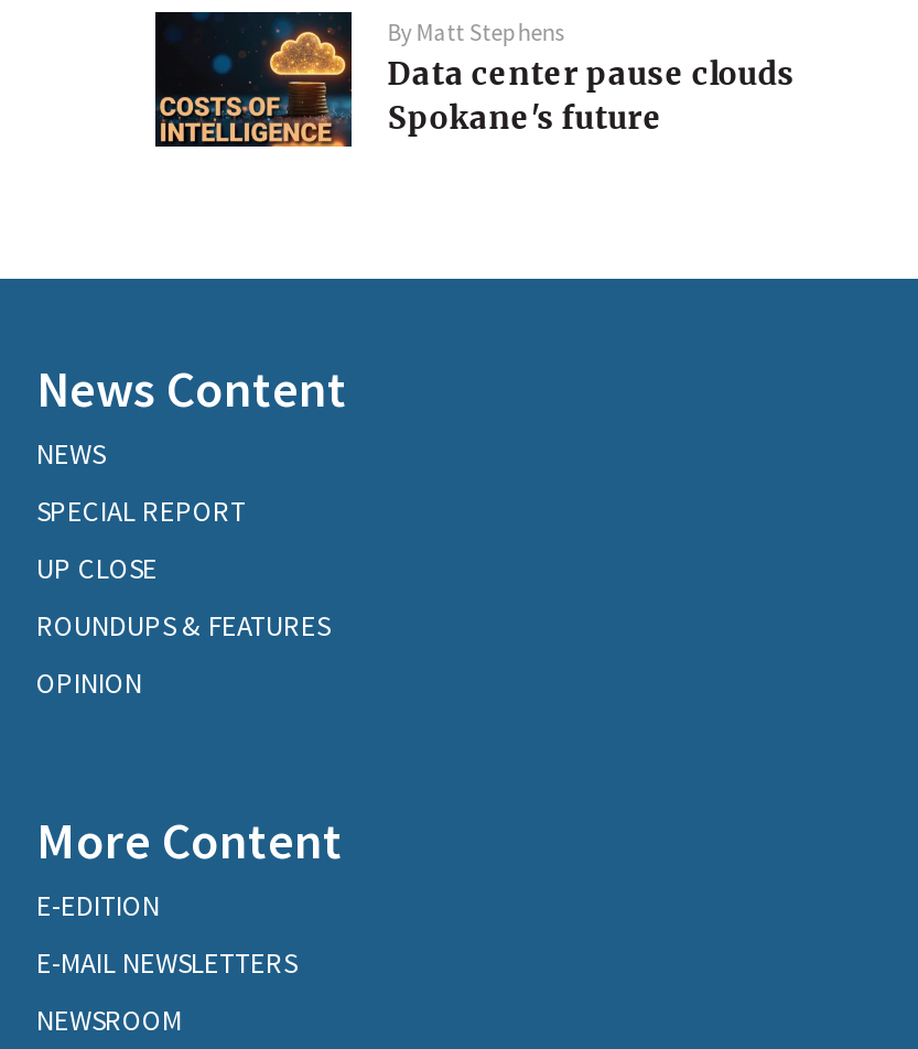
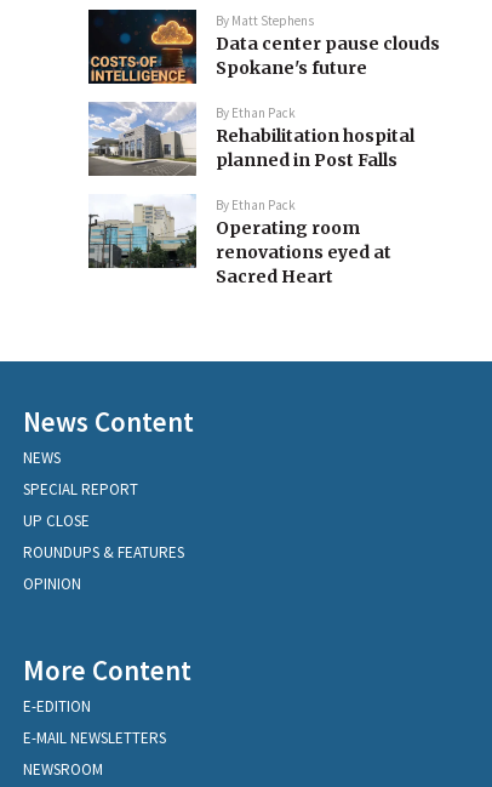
+ [image]
+ By Ethan Pack
+ Rehabilitation hospital
+ planned in Post Falls
+ By Ethan Pack
+ Operating room
+ renovations eyed at
+ Sacred Heart

+ [image]
